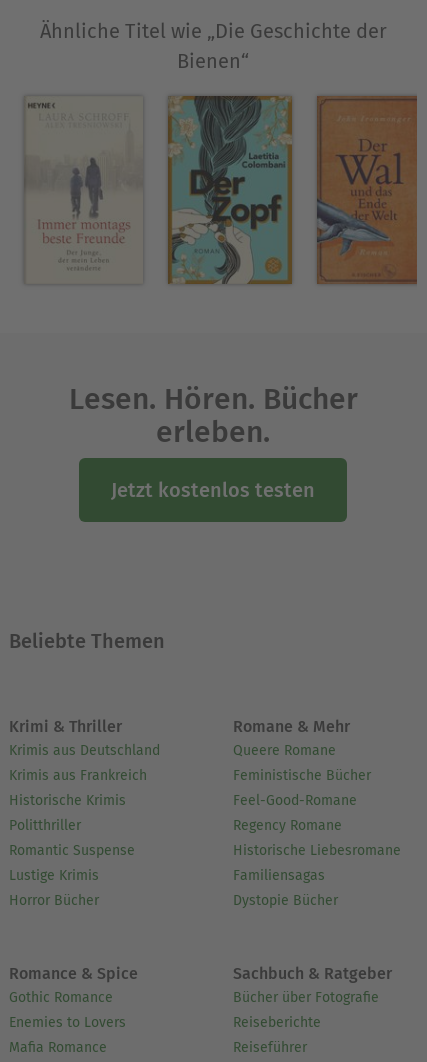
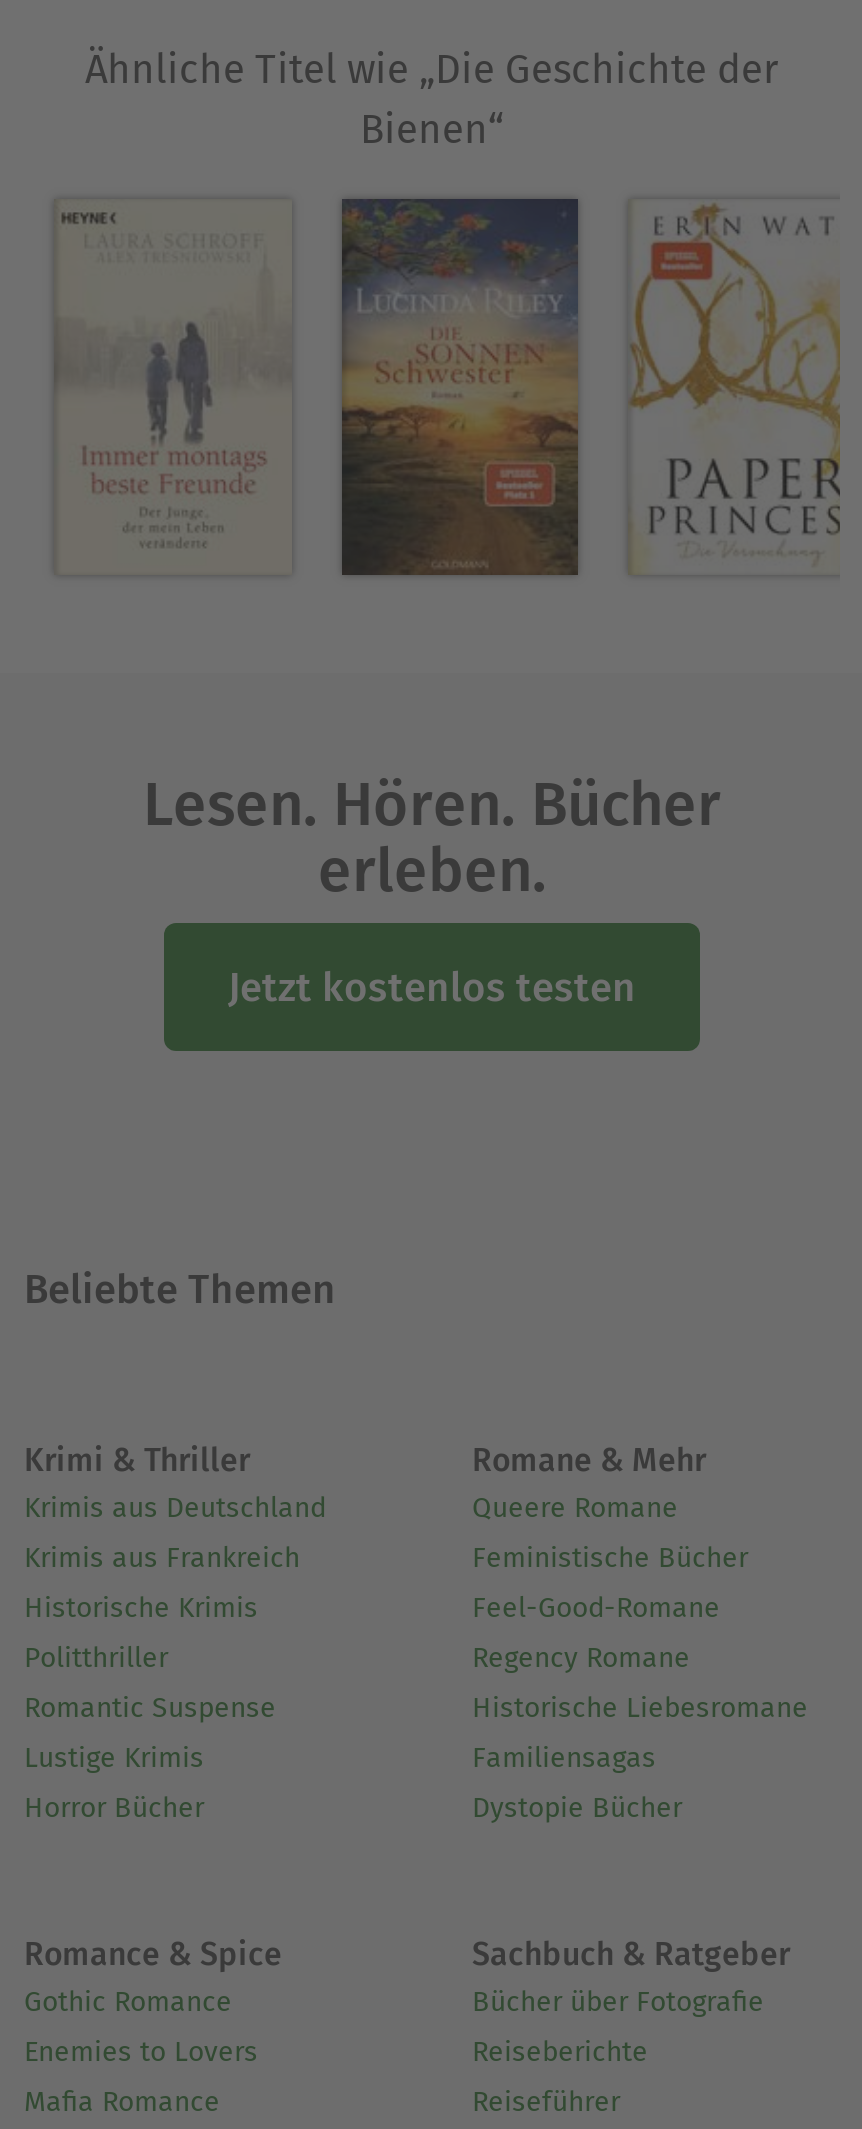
- [image]
+ [image]

- [image]
+ [image]
